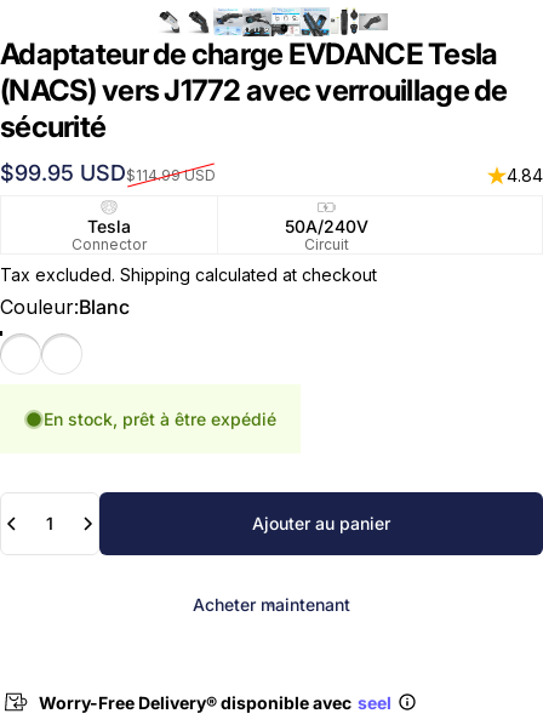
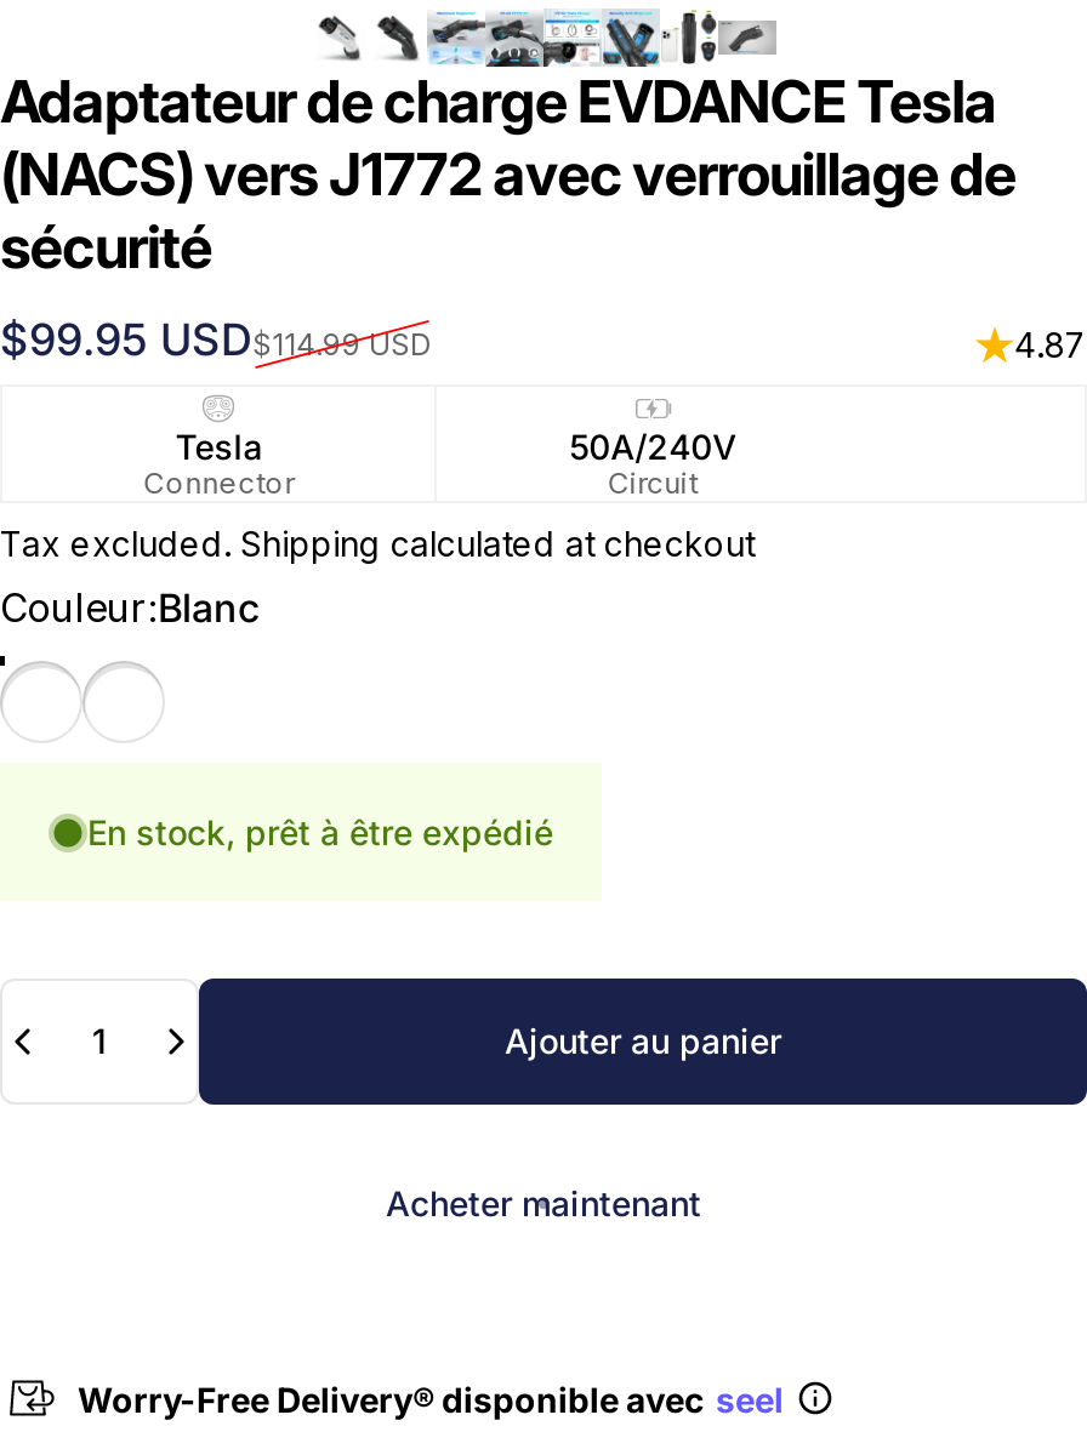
- 4.84
+ 4.87
